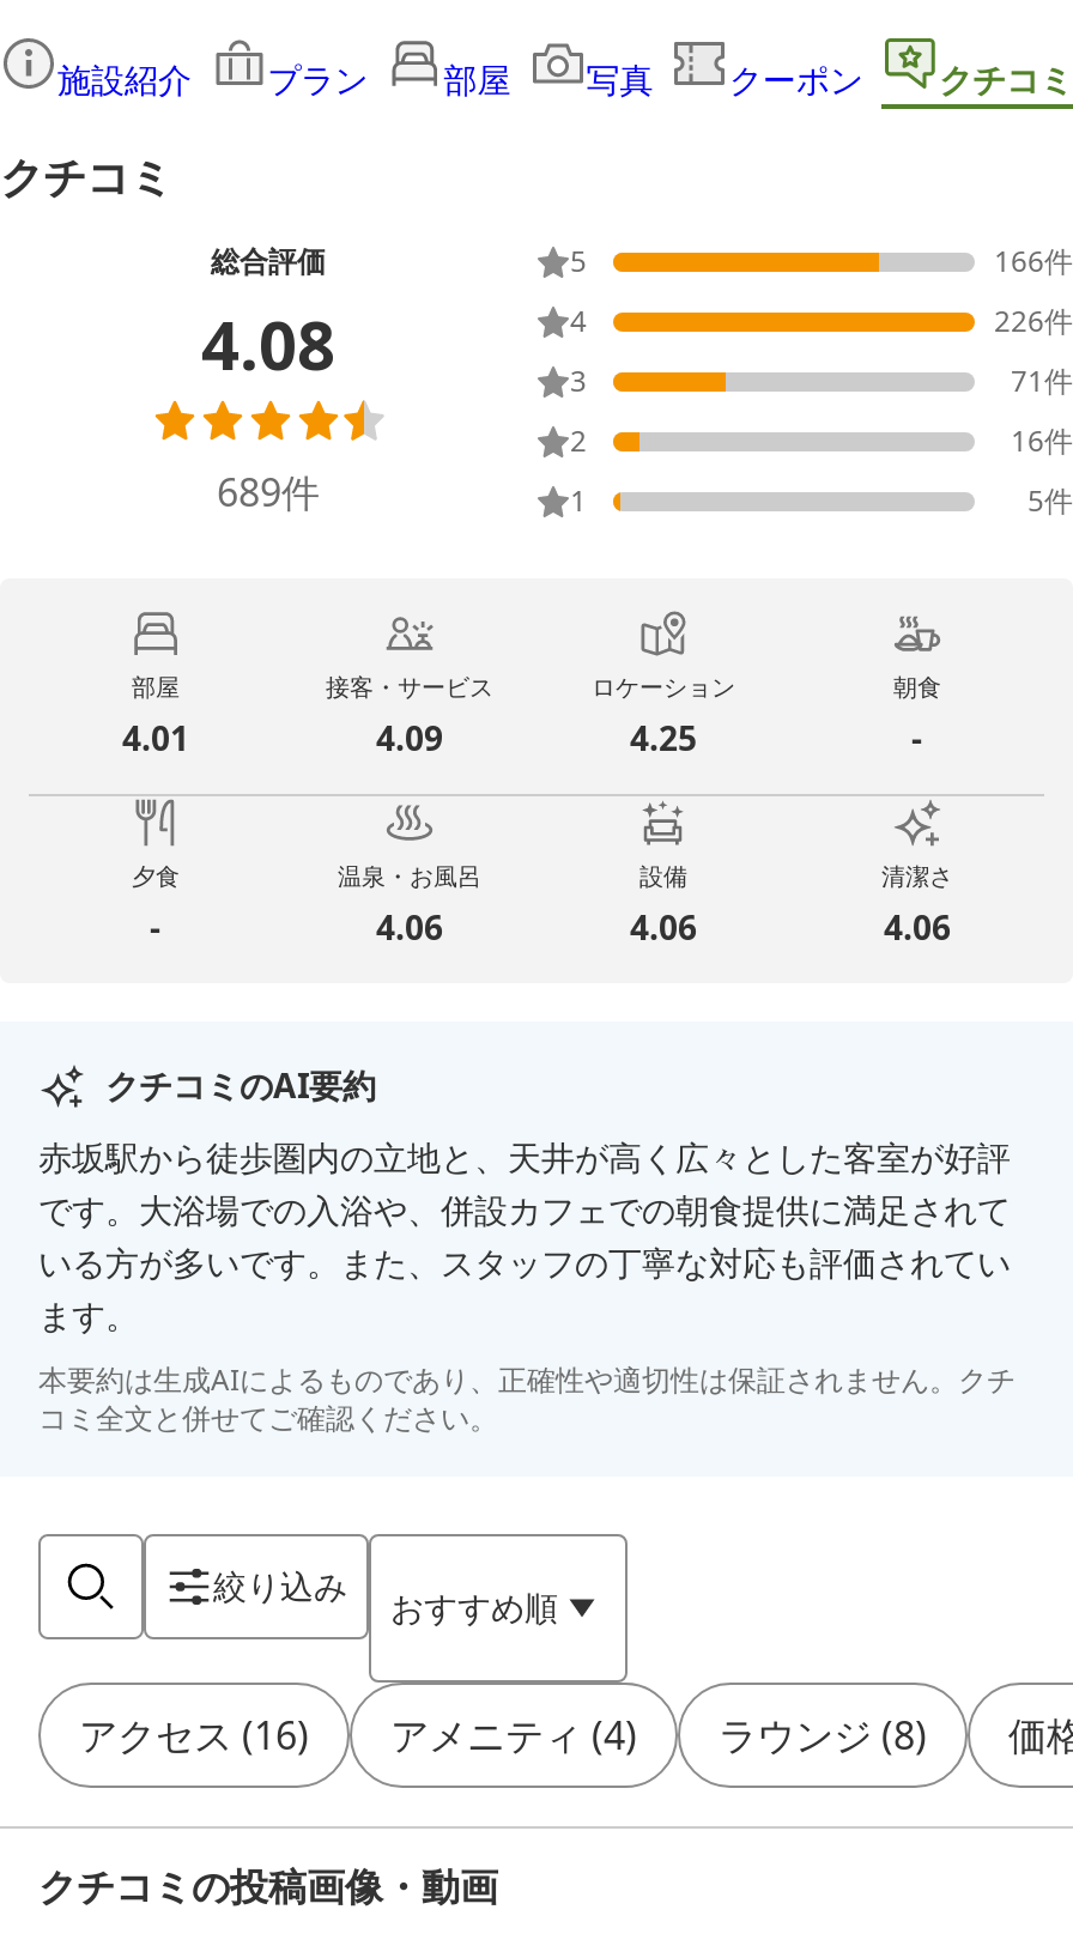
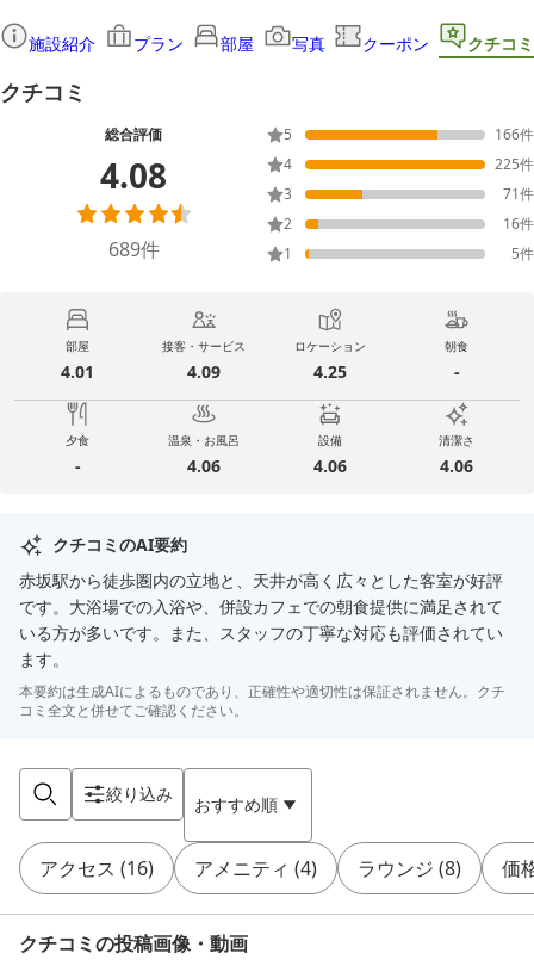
- 226件
+ 225件
